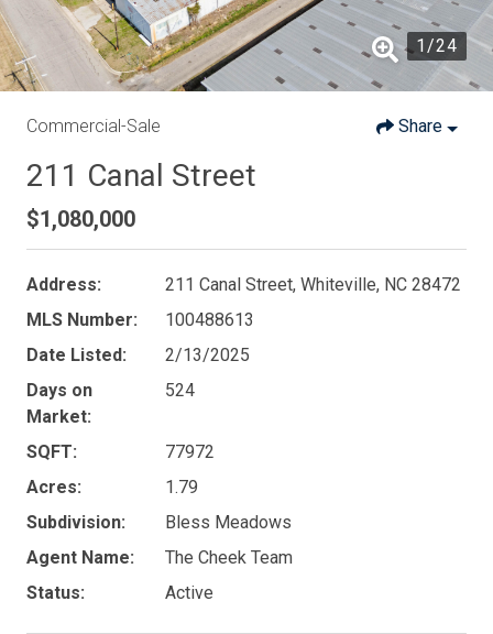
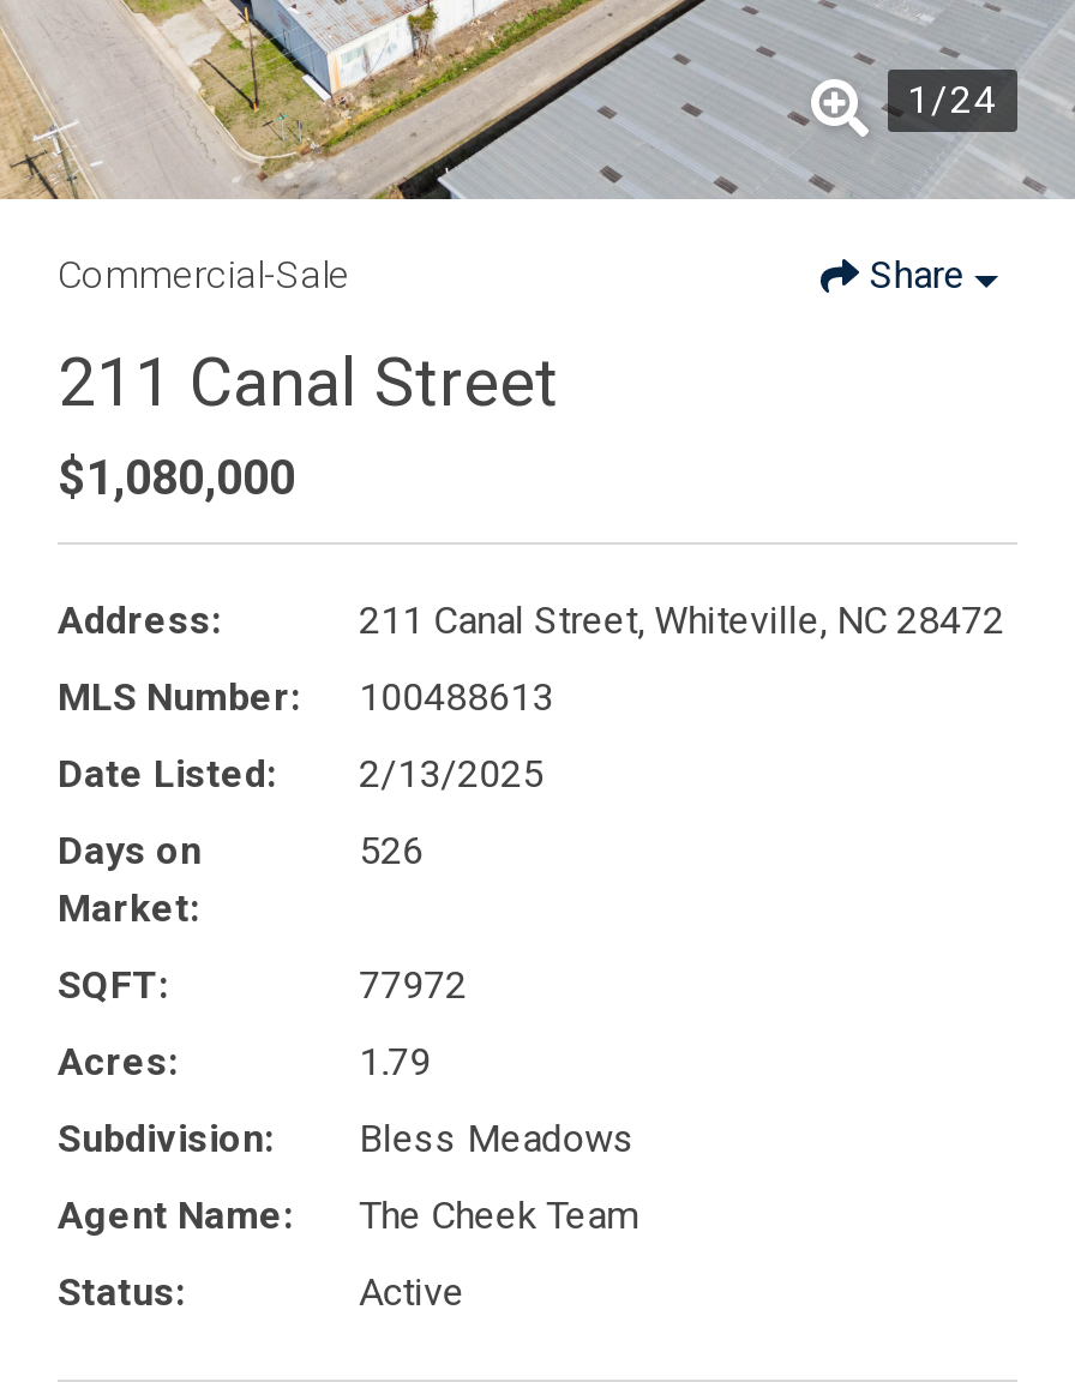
- 524
+ 526
